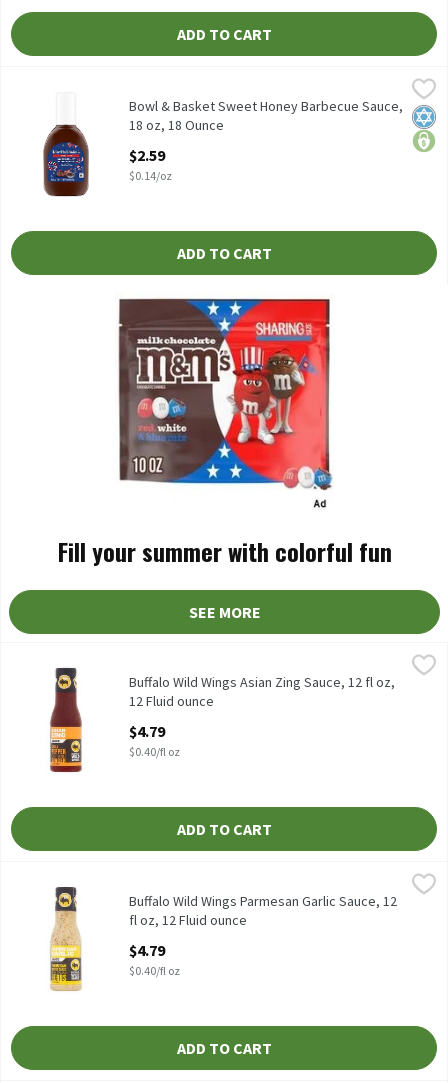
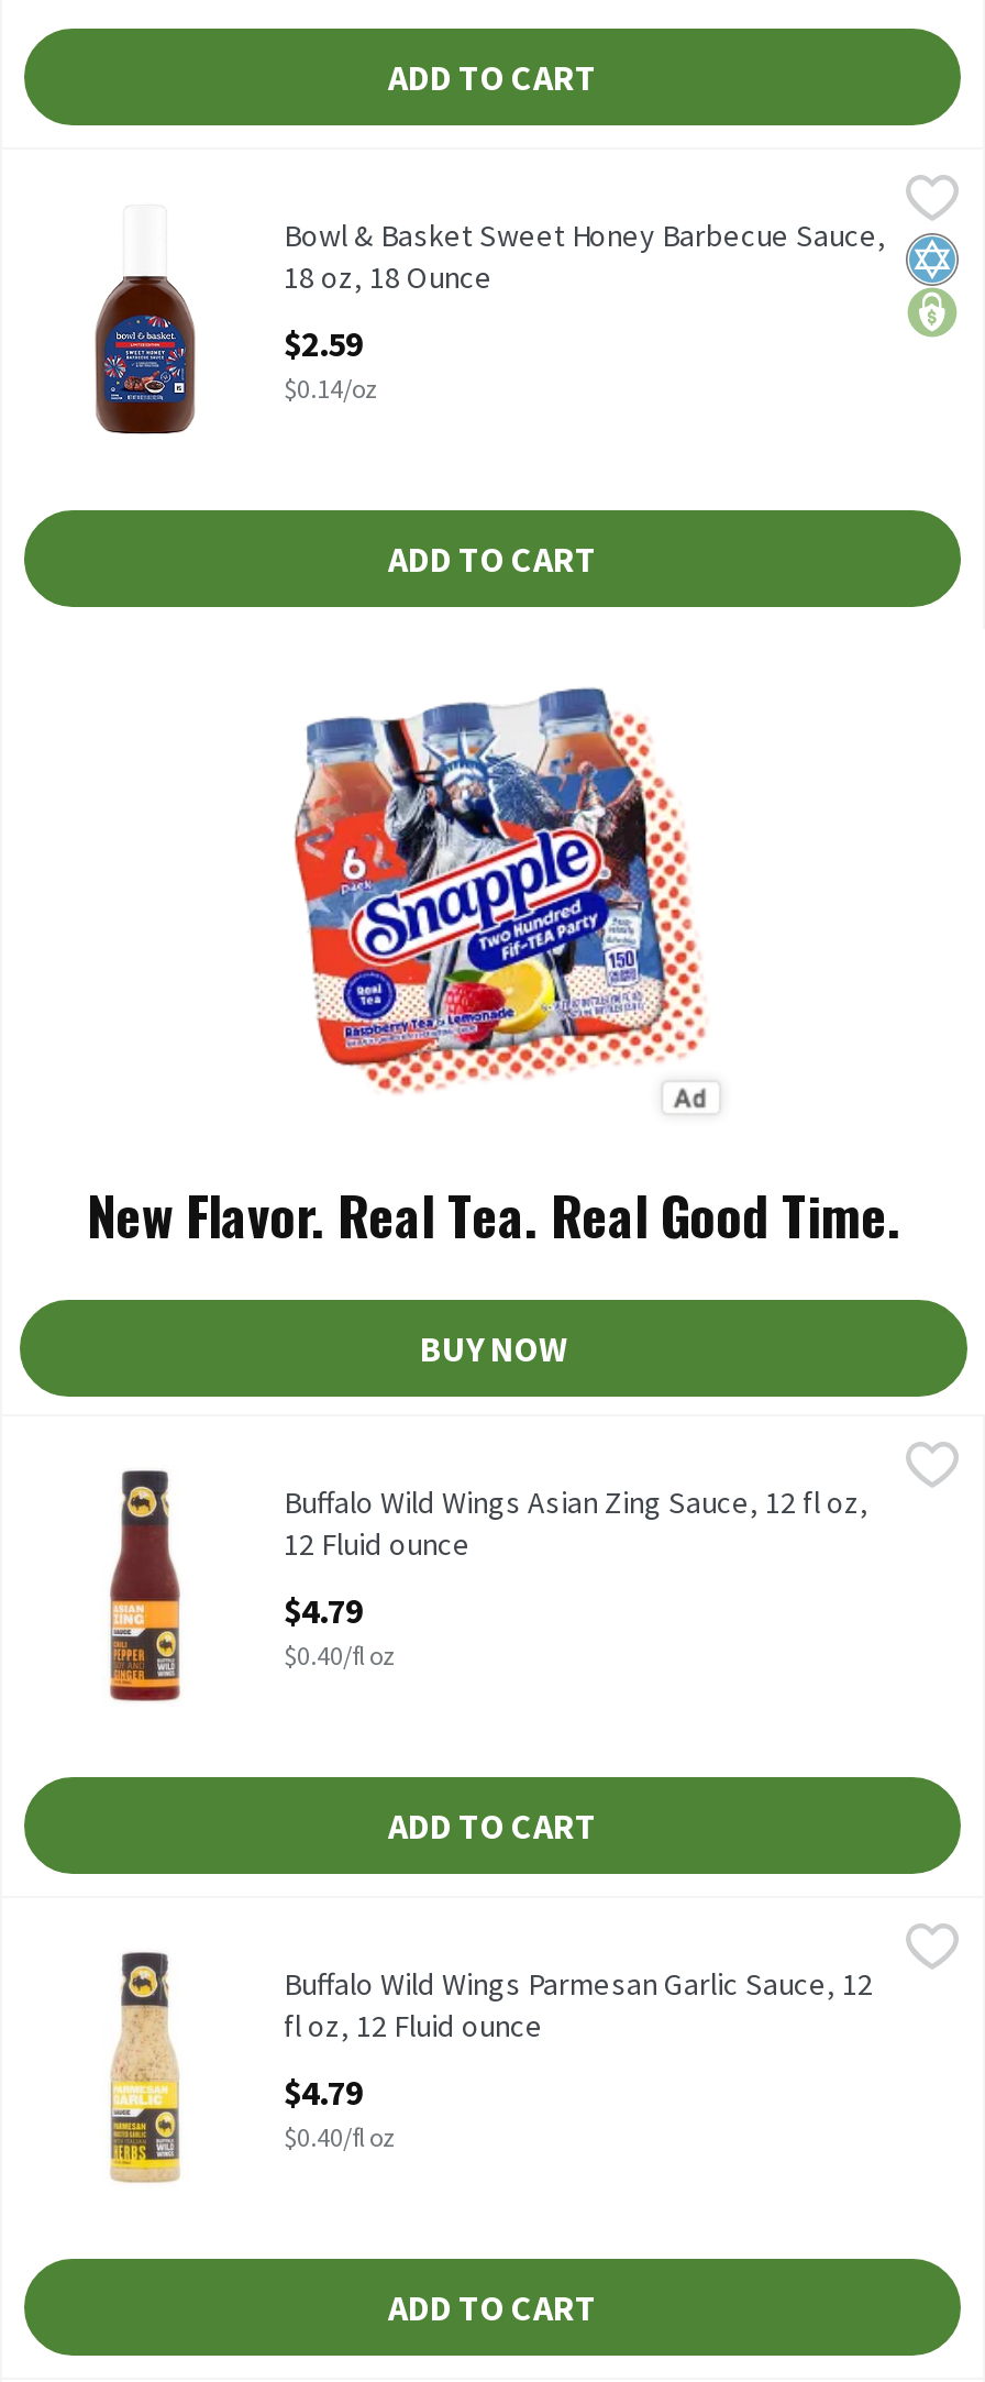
- [image]
- Fill your summer with colorful fun
+ [image]
+ New Flavor. Real Tea. Real Good Time.

- SEE MORE
+ BUY NOW
